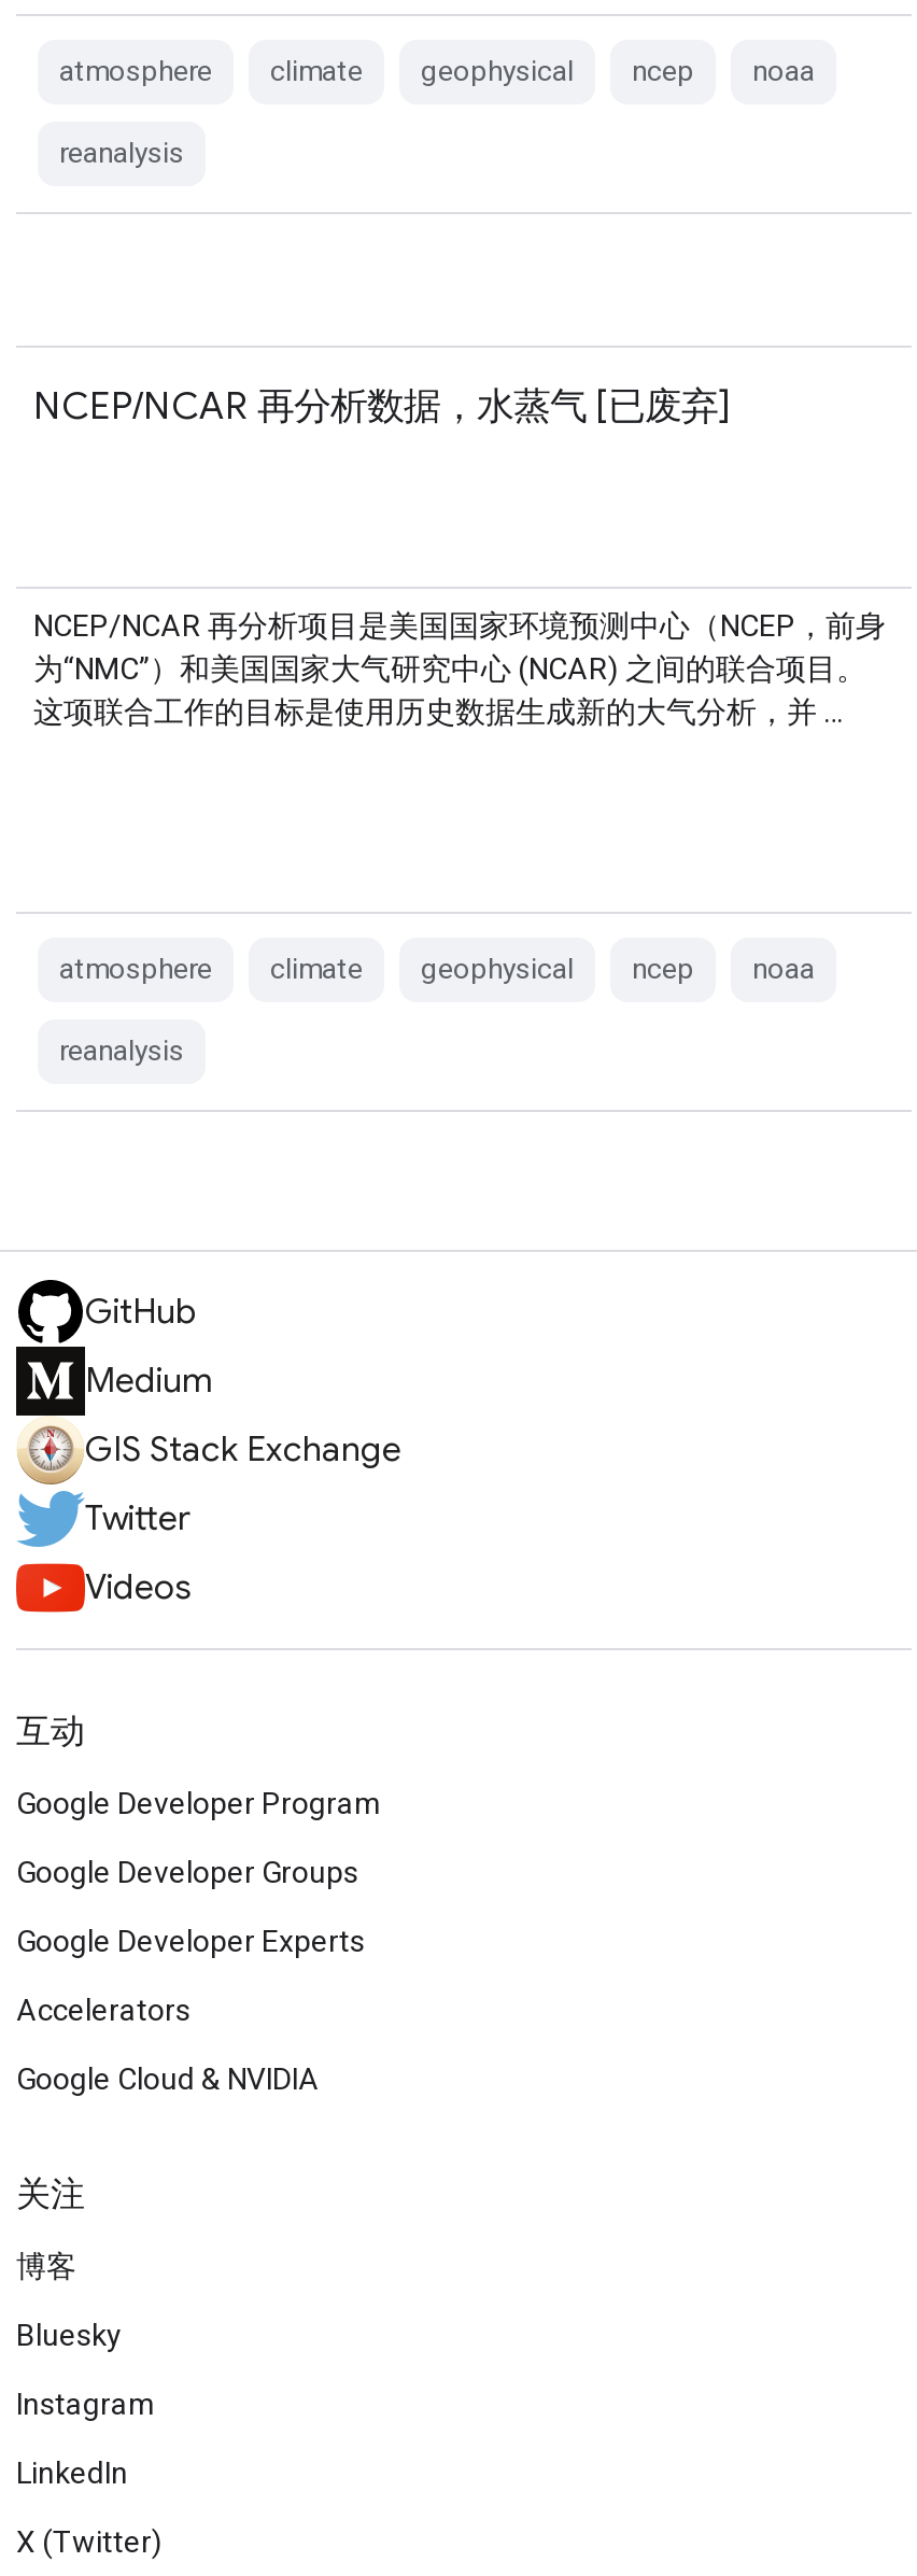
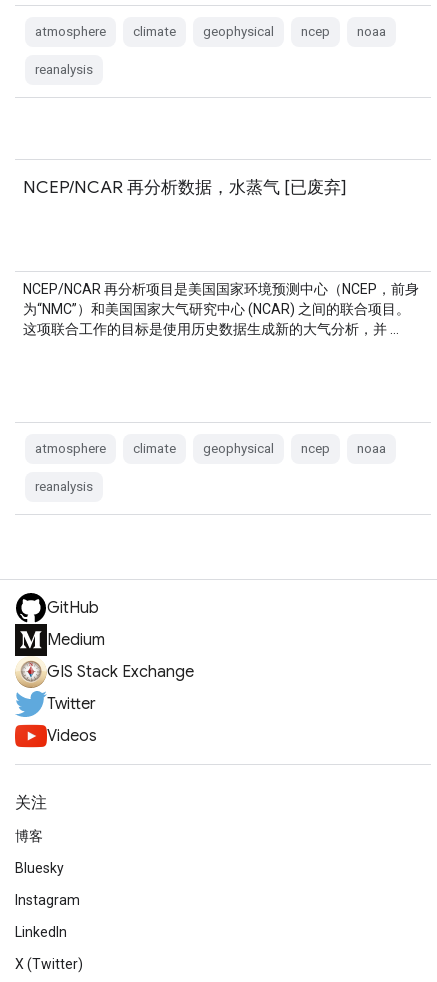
- 互动
- Google Developer Program
- Google Developer Groups
- Google Developer Experts
- Accelerators
- Google Cloud & NVIDIA
